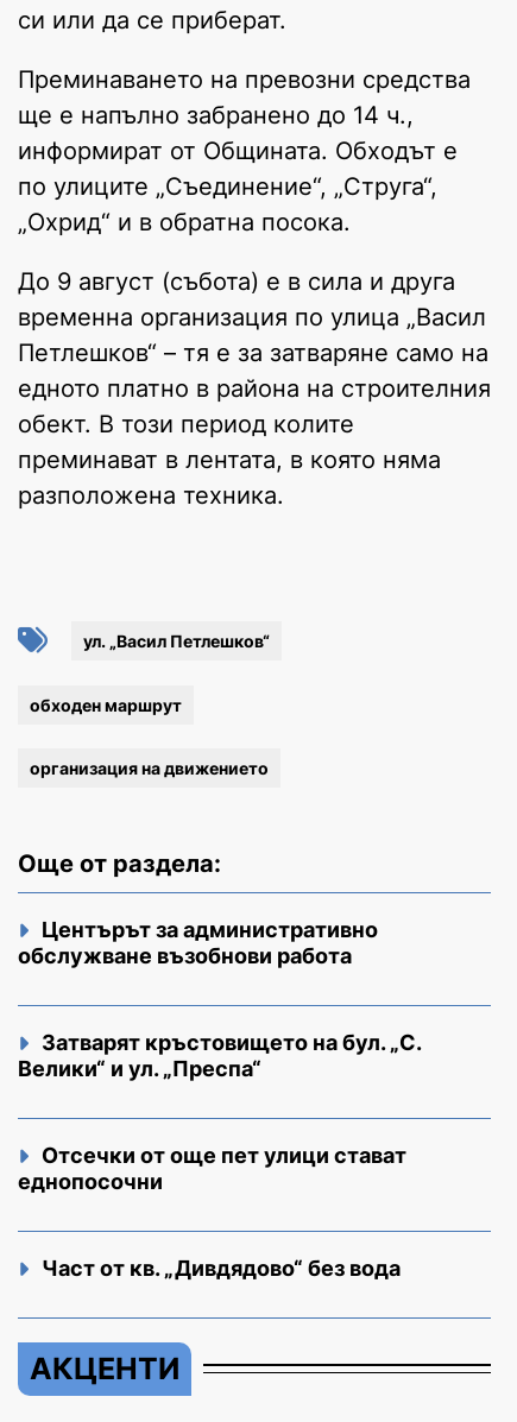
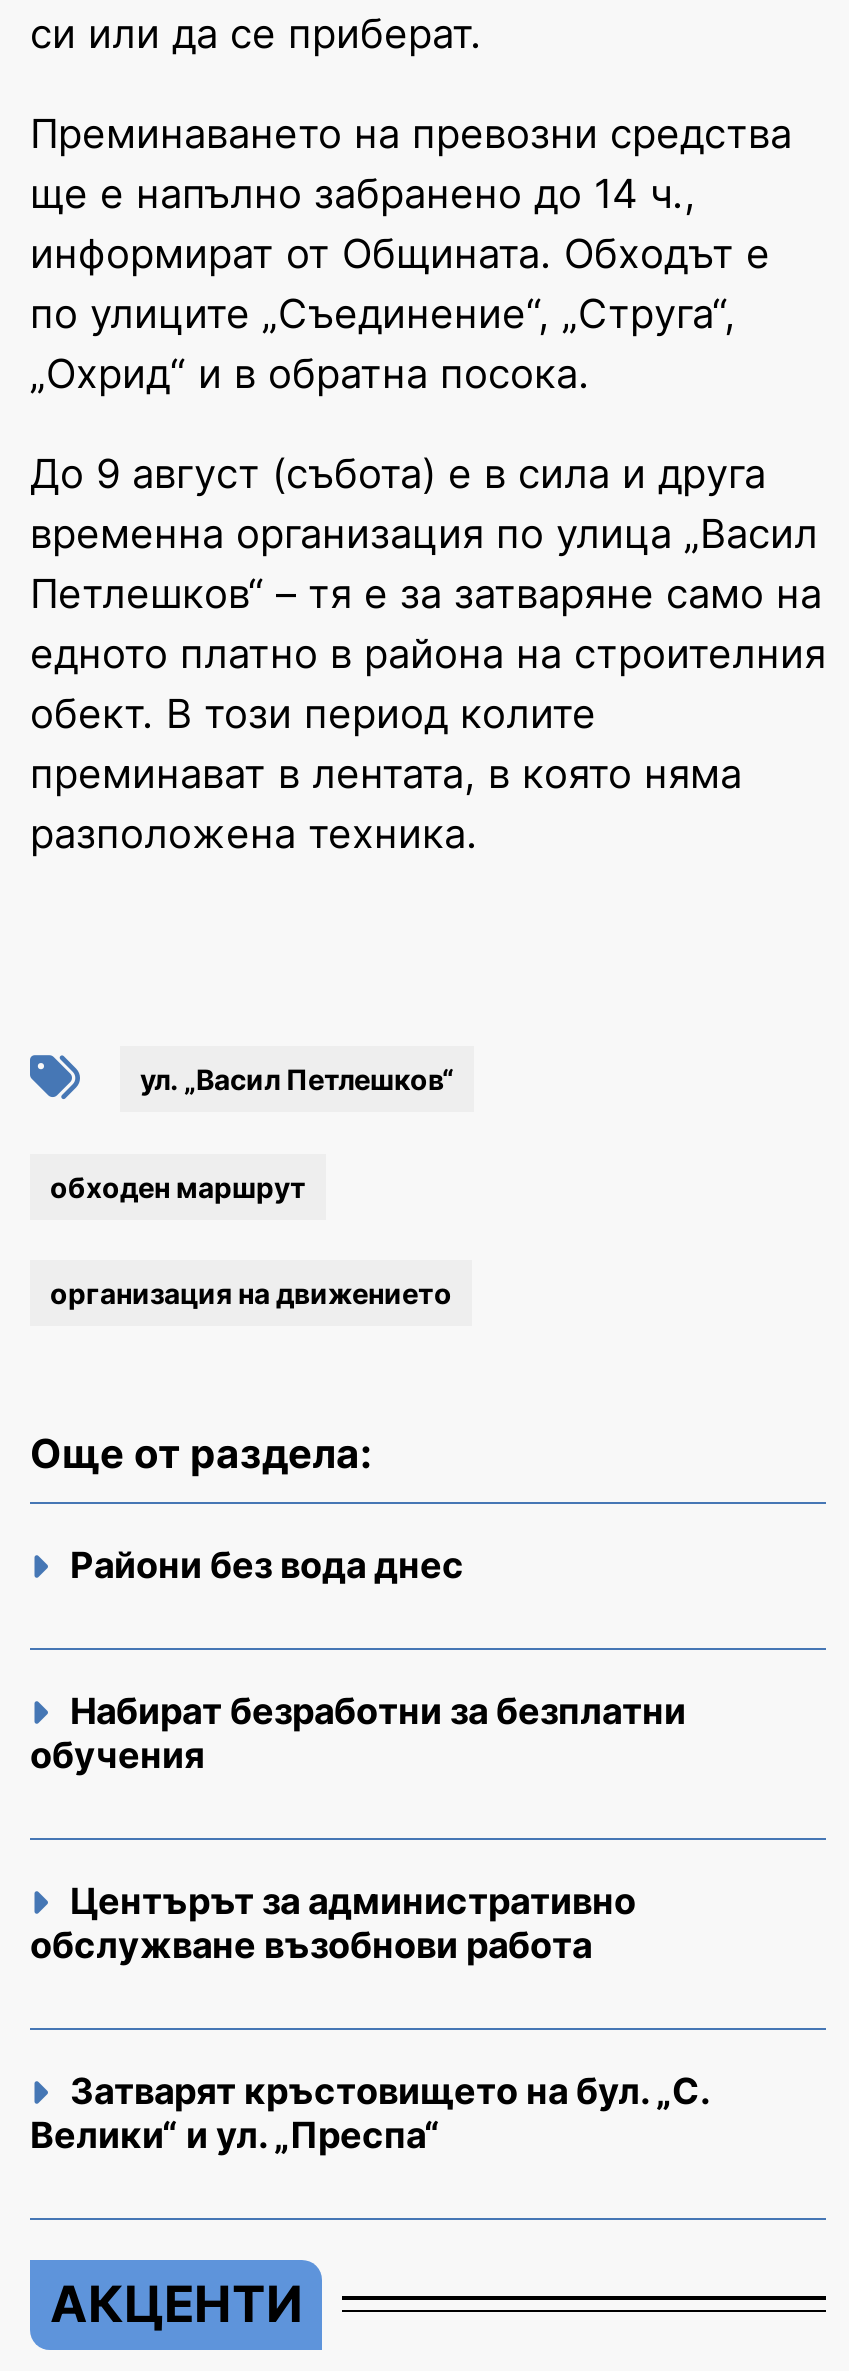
+ Райони без вода днес
+ Набират безработни за безплатни
+ обучения

moved down: Центърът за административно | обслужване възобнови работа | Затварят кръстовището на бул. „С. | Велики“ и ул. „Преспа“

- Отсечки от още пет улици стават
- еднопосочни
- Част от кв. „Дивдядово“ без вода
